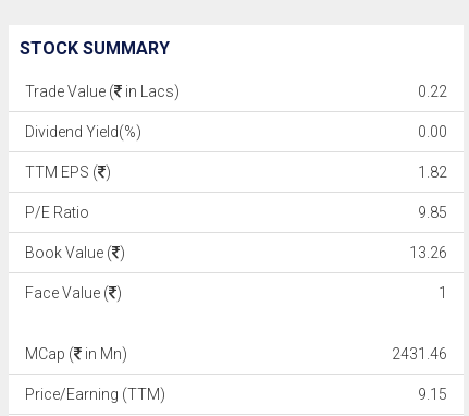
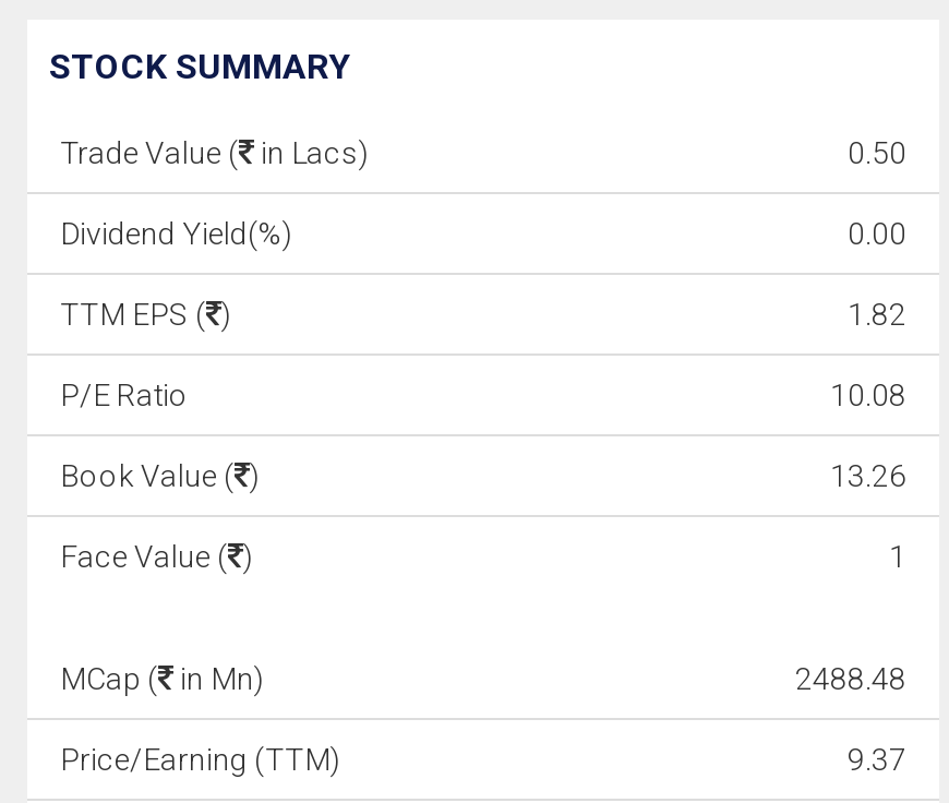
- 0.22
+ 0.50

- 9.85
+ 10.08

- 2431.46
+ 2488.48

- 9.15
+ 9.37
